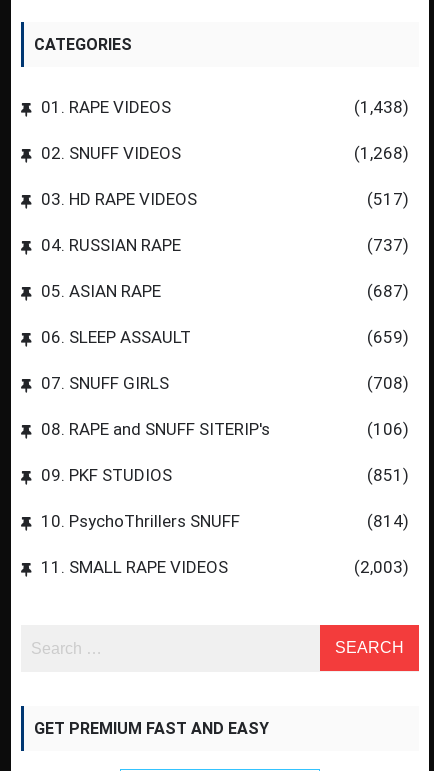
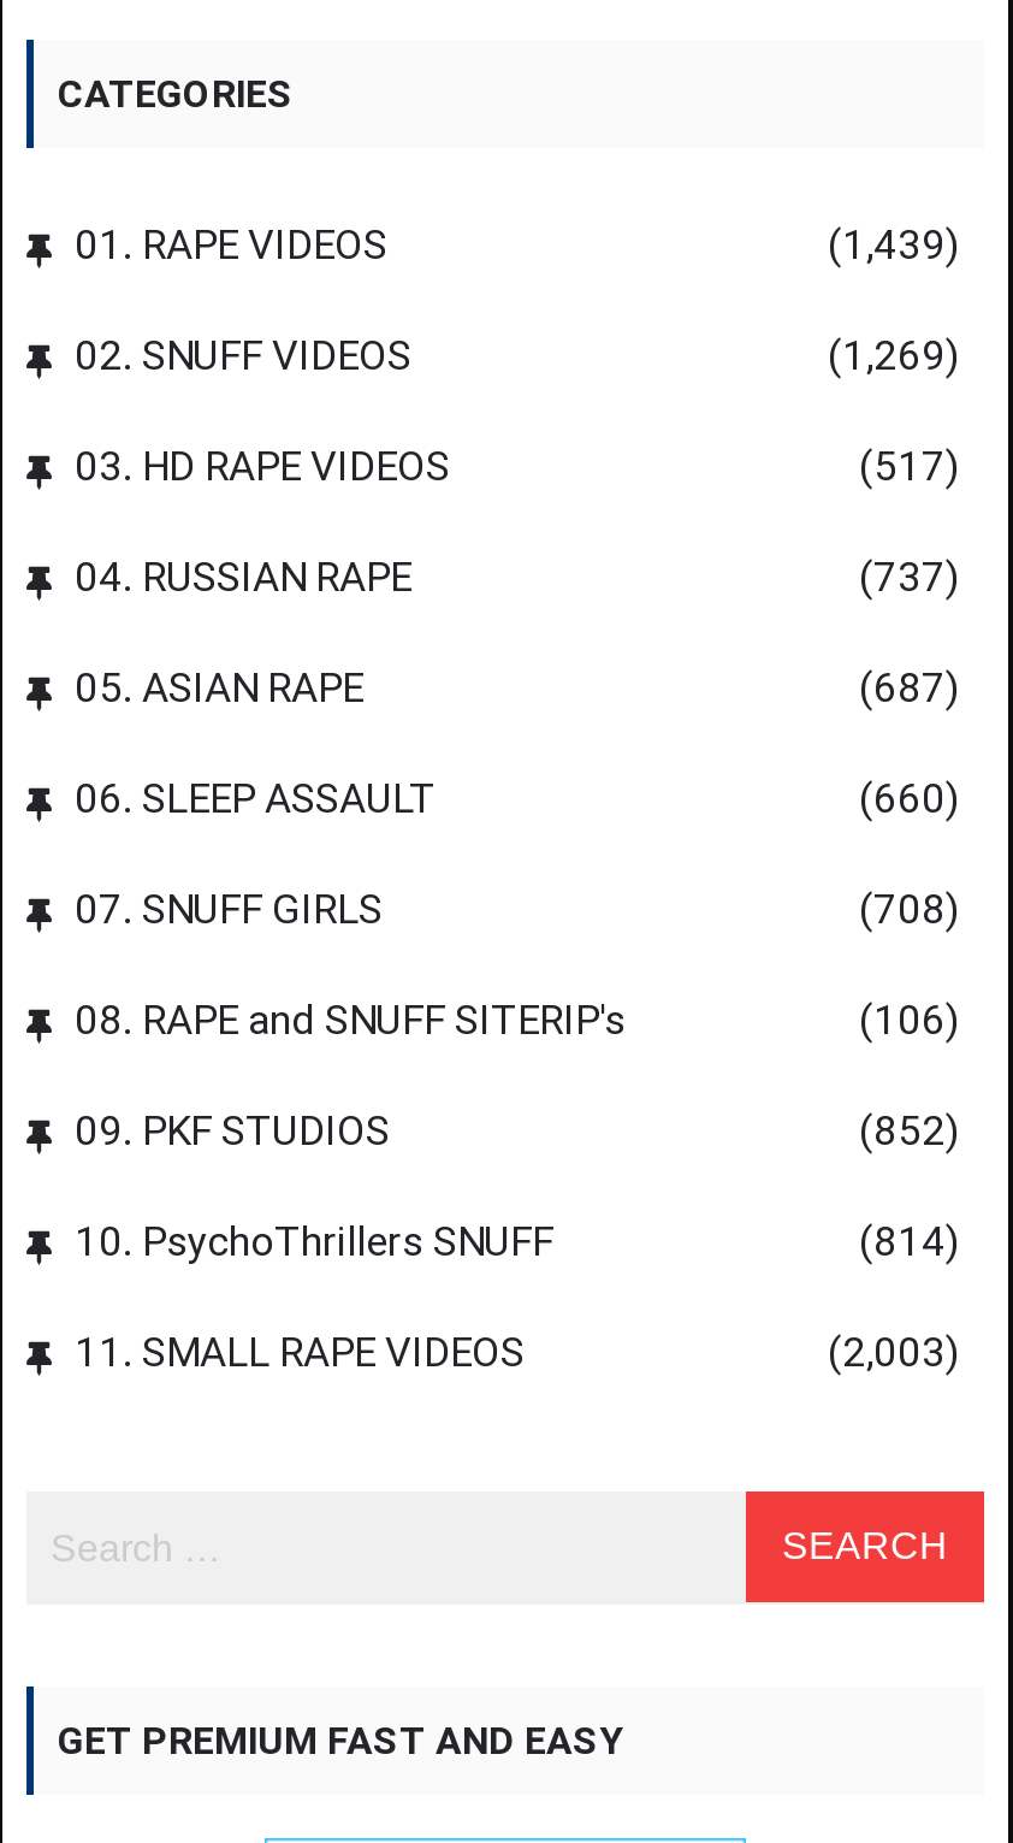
- (1,438)
+ (1,439)

- (1,268)
+ (1,269)

- (659)
+ (660)

- (851)
+ (852)
